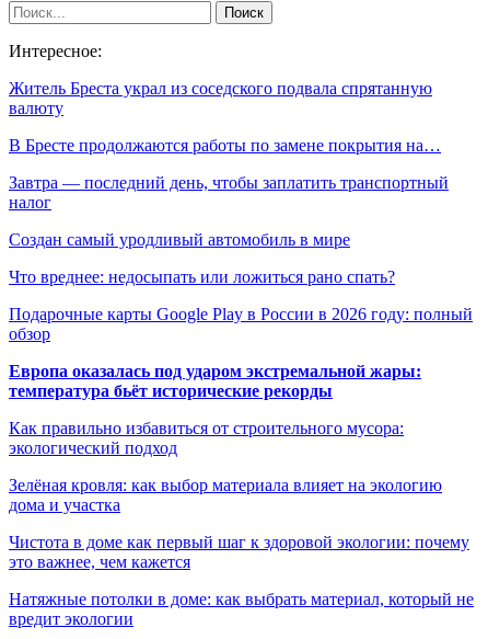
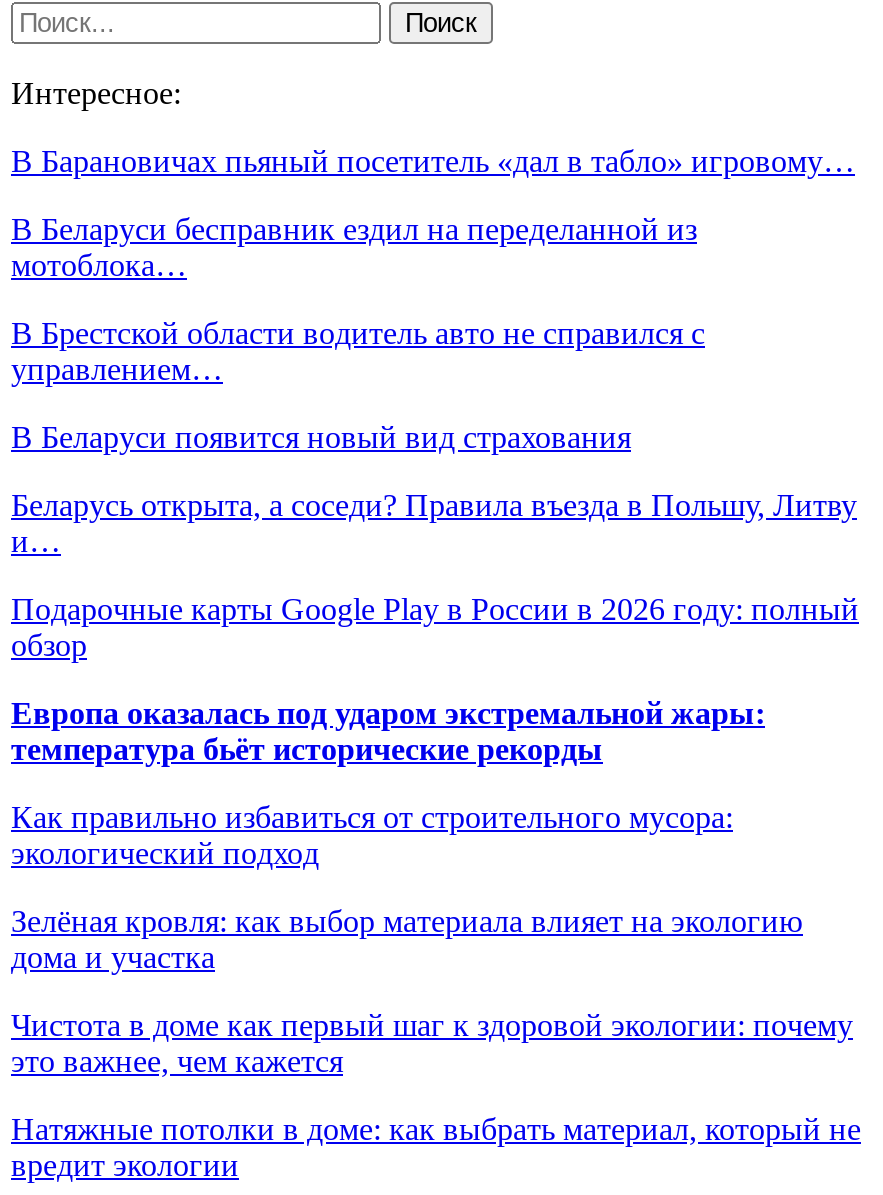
- Житель Бреста украл из соседского подвала cпрятанную
- валюту
+ В Барановичах пьяный посетитель «дал в табло» игровому…

- В Бресте продолжаются работы по замене покрытия на…
+ В Беларуси бесправник ездил на переделанной из
+ мотоблока…

- Завтра — последний день, чтобы заплатить транспортный
- налог
+ В Брестской области водитель авто не справился с
+ управлением…

- Создан самый уродливый автомобиль в мире
+ В Беларуси появится новый вид страхования

- Что вреднее: недосыпать или ложиться рано спать?
+ Беларусь открыта, а соседи? Правила въезда в Польшу, Литву
+ и…
